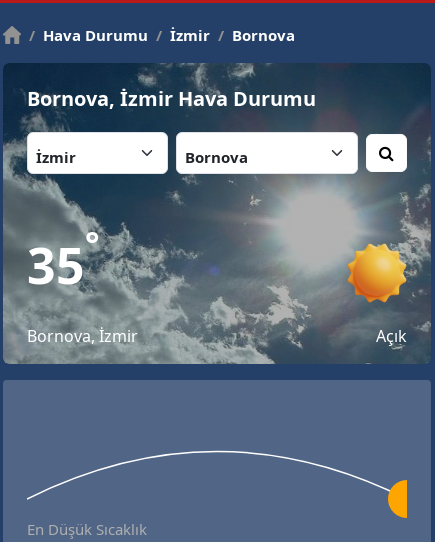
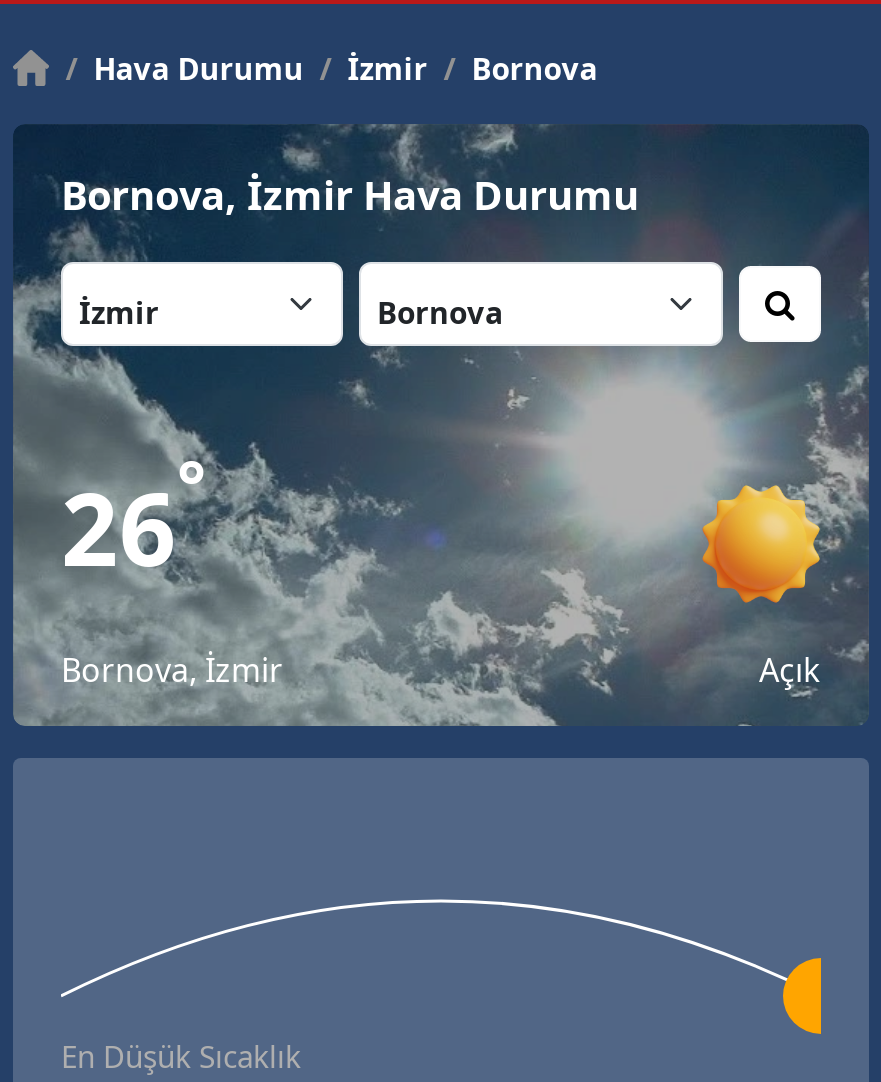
- 35°
+ 26°
